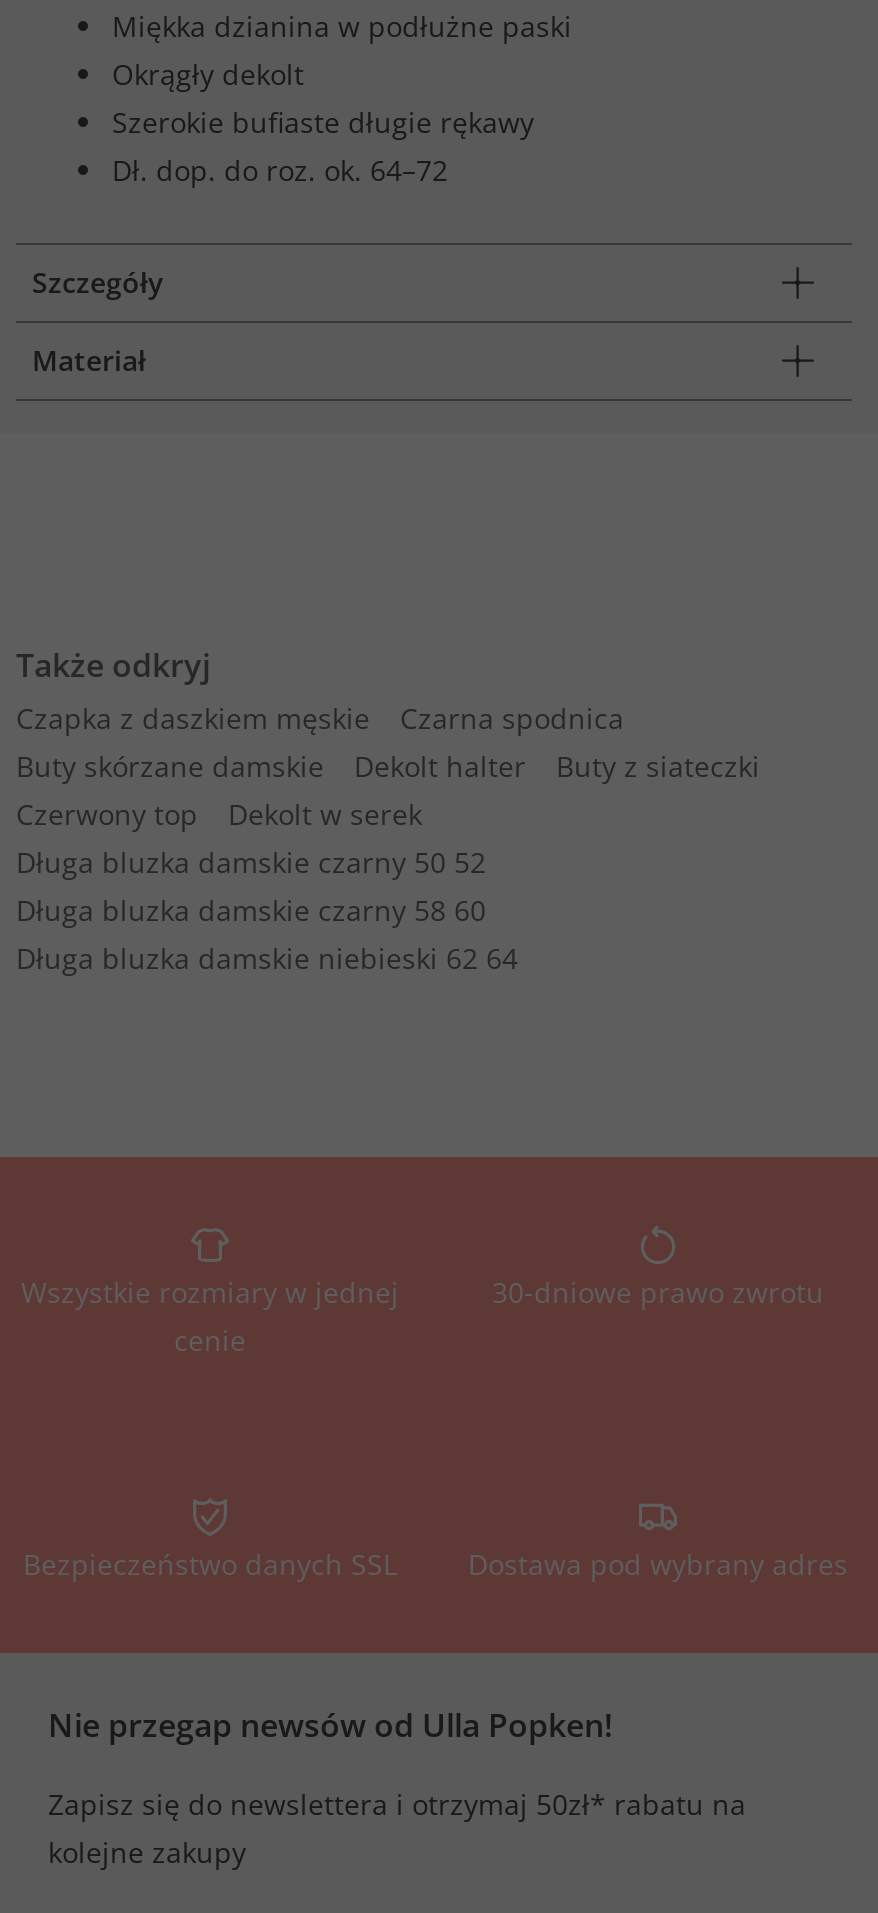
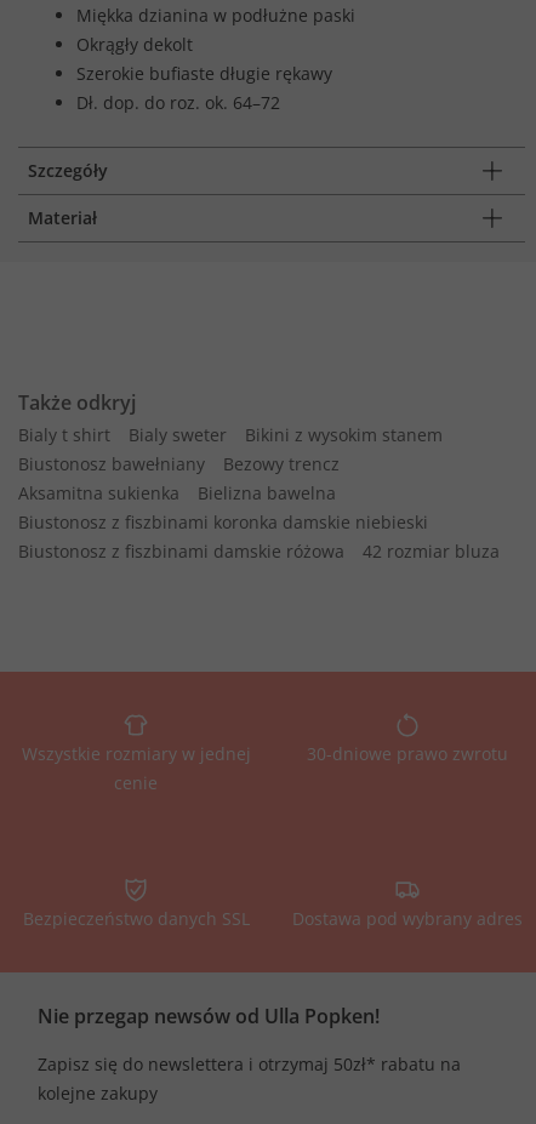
- Czapka z daszkiem męskie
- Czarna spodnica
- Buty skórzane damskie
- Dekolt halter
- Buty z siateczki
- Czerwony top
- Dekolt w serek
- Długa bluzka damskie czarny 50 52
- Długa bluzka damskie czarny 58 60
- Długa bluzka damskie niebieski 62 64
+ Bialy t shirt
+ Bialy sweter
+ Bikini z wysokim stanem
+ Biustonosz bawełniany
+ Bezowy trencz
+ Aksamitna sukienka
+ Bielizna bawelna
+ Biustonosz z fiszbinami koronka damskie niebieski
+ Biustonosz z fiszbinami damskie różowa
+ 42 rozmiar bluza
